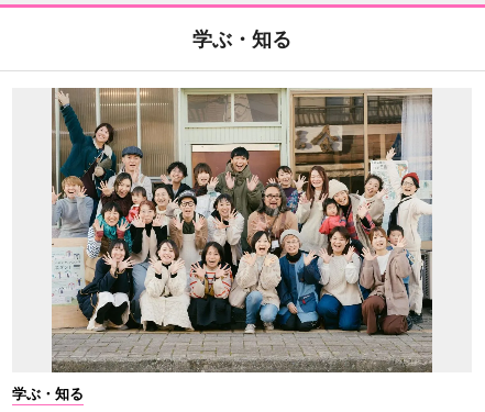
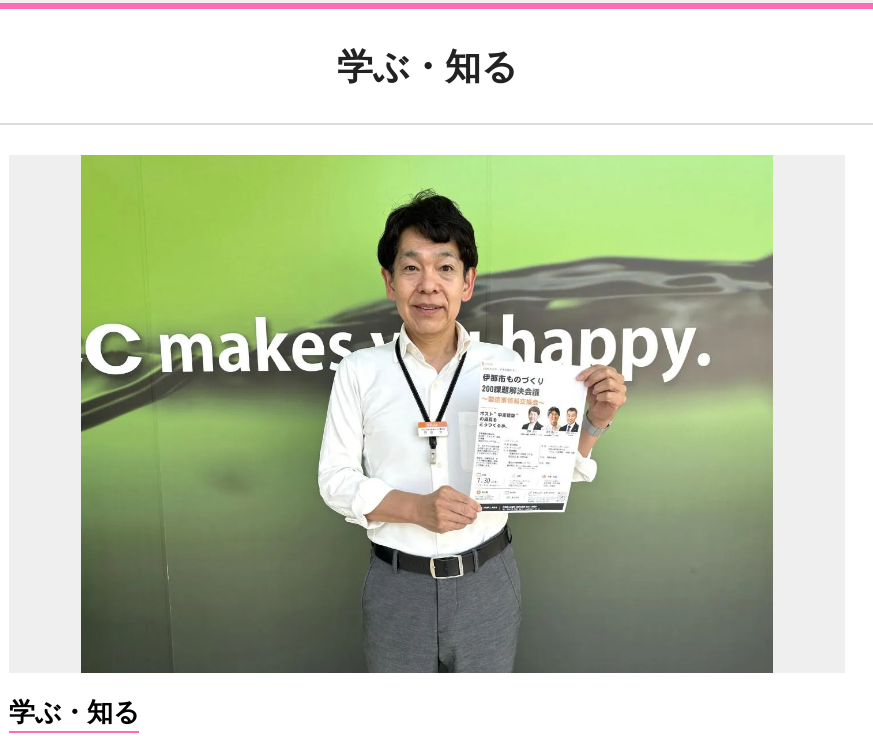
- [image]
+ [image]
